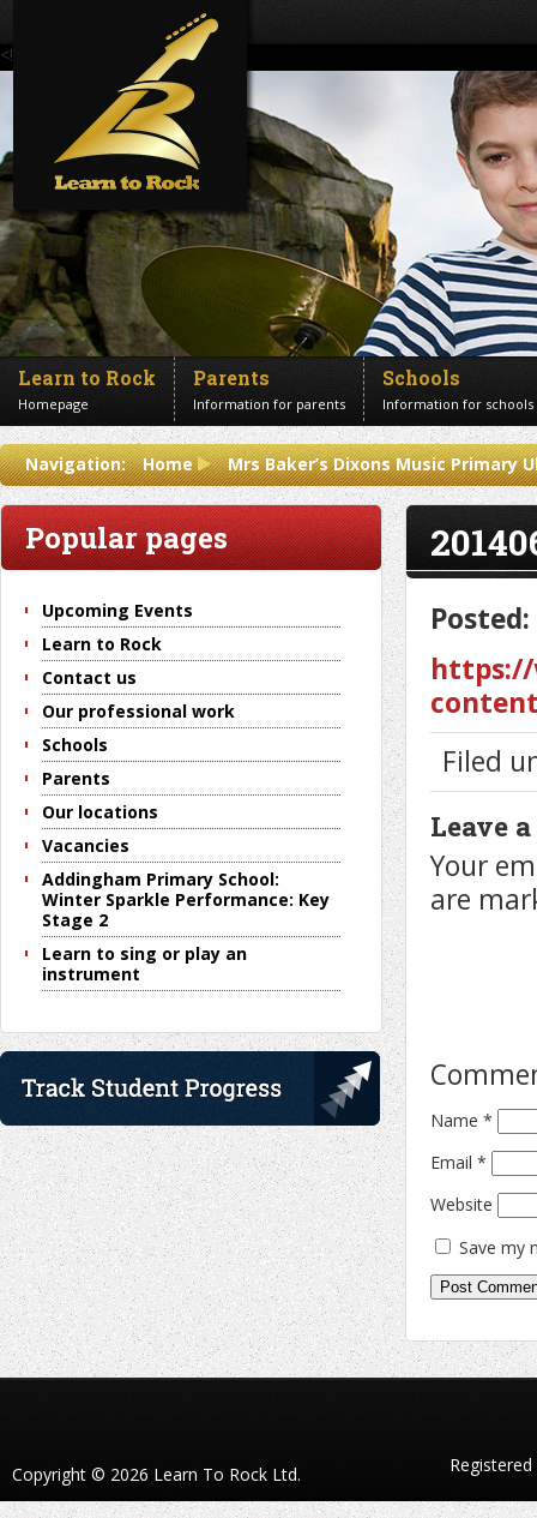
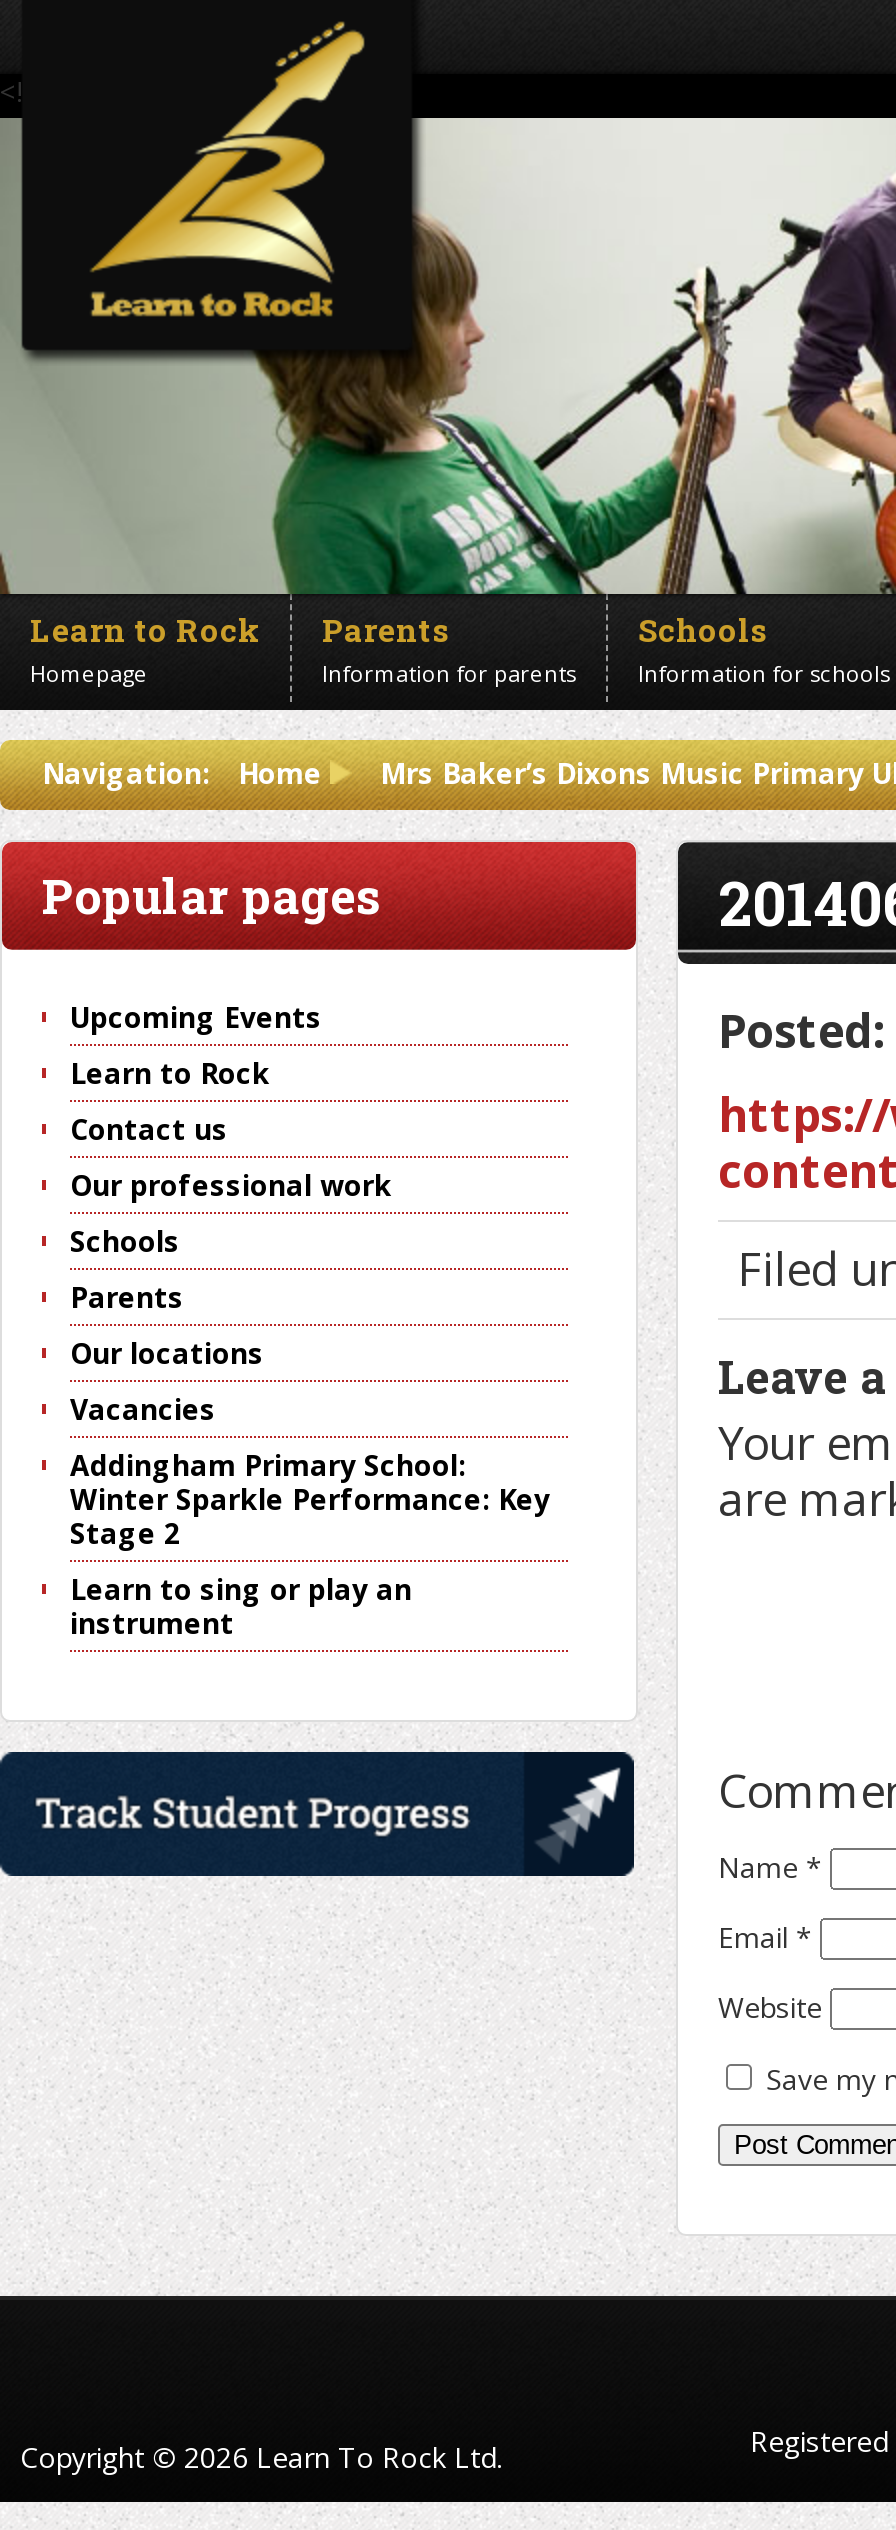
- [image]
+ [image]
